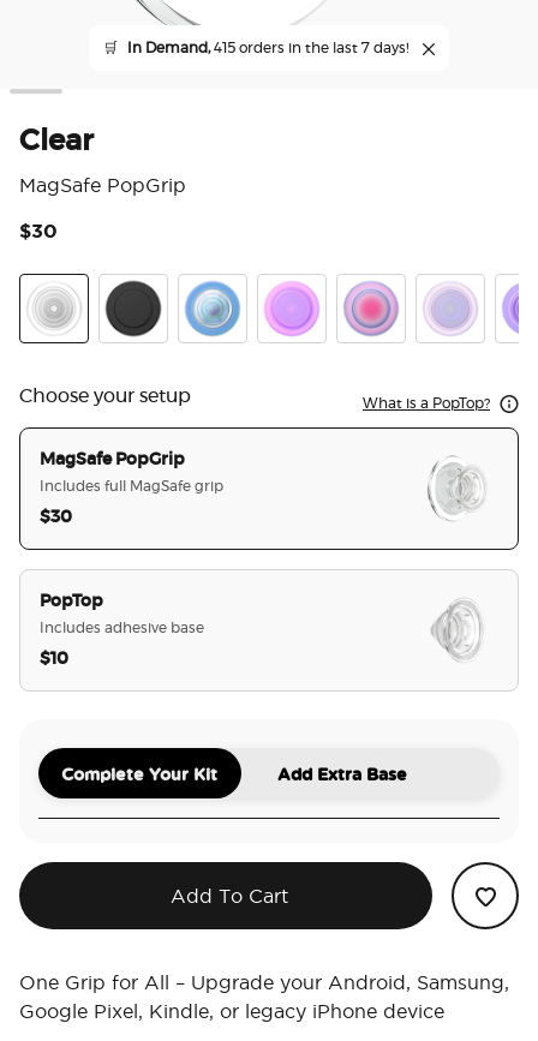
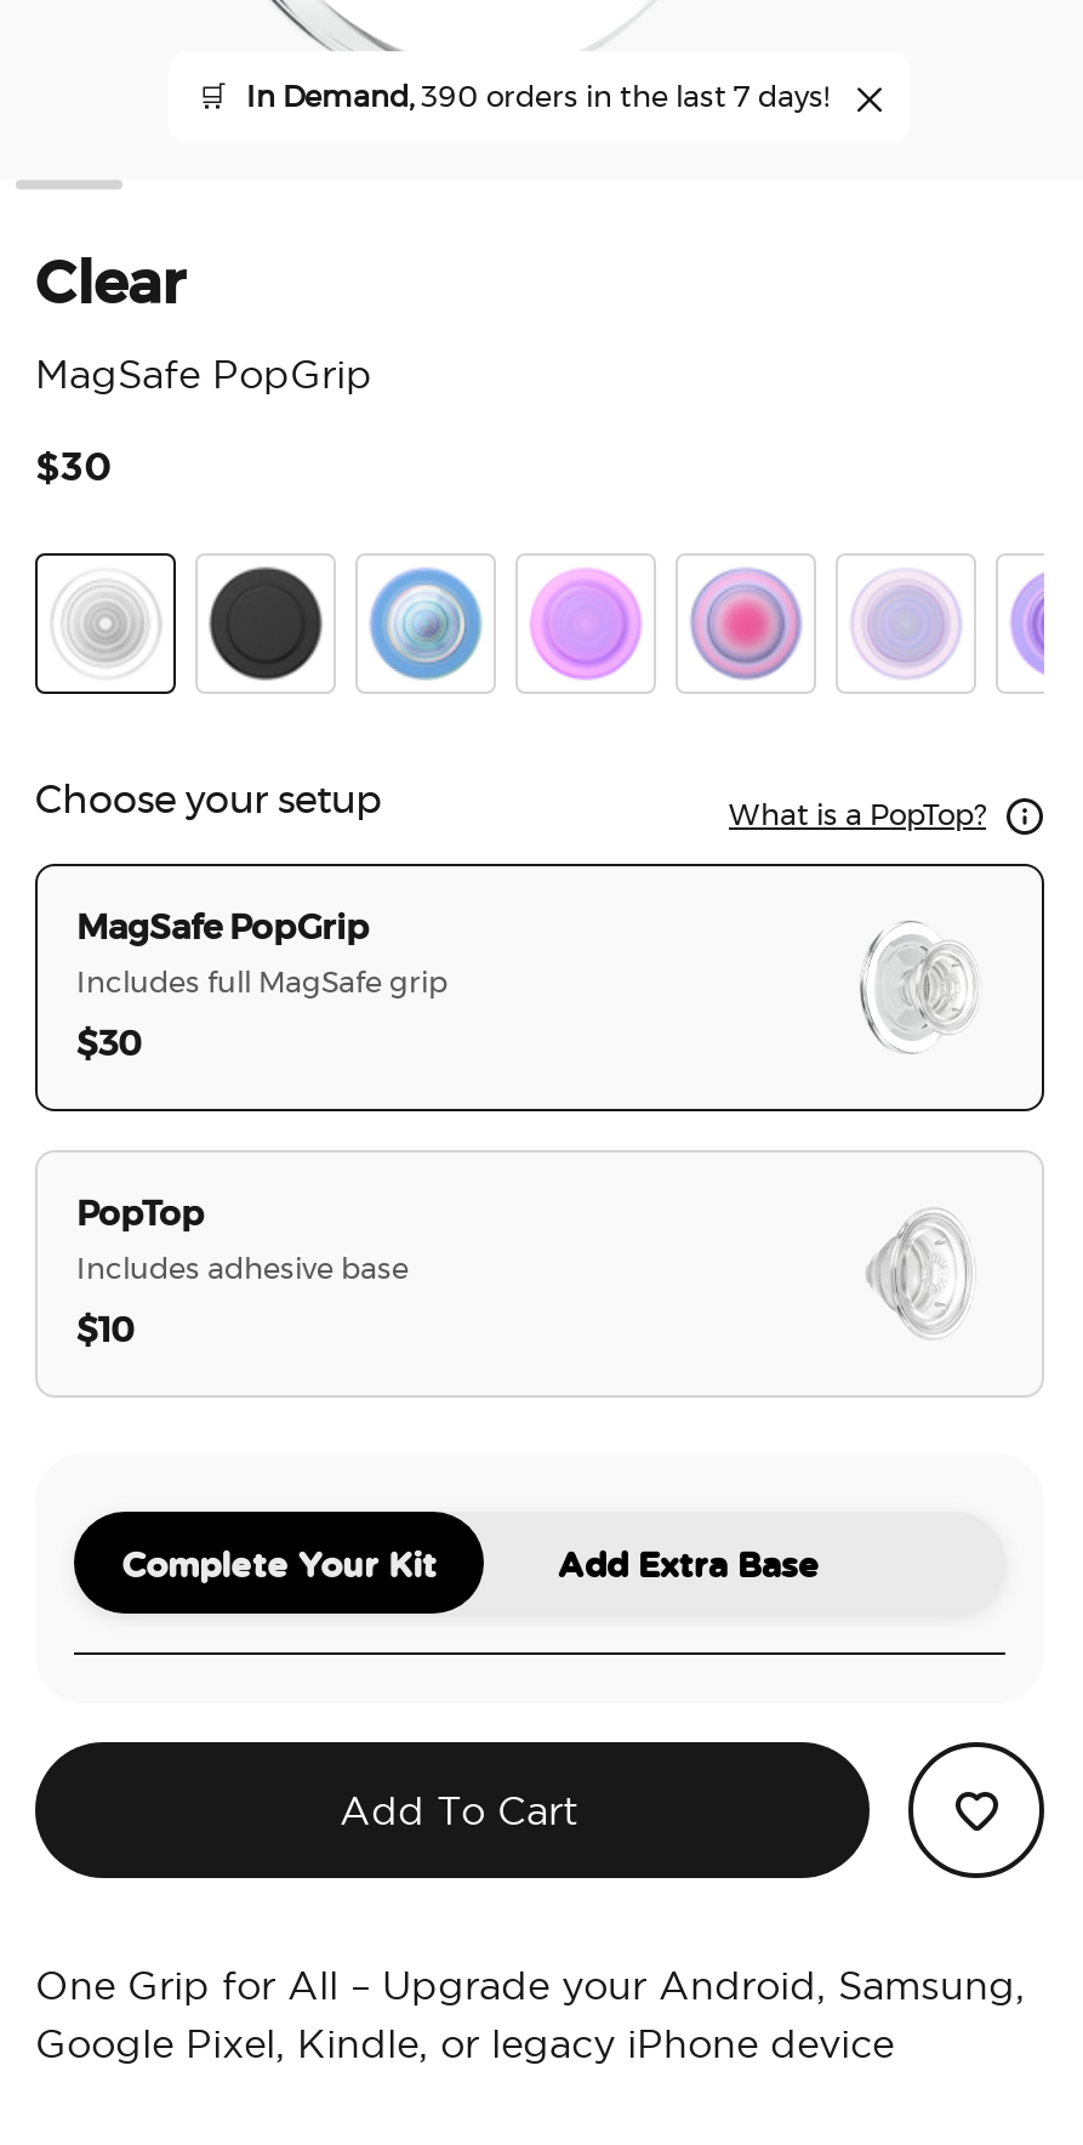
- In Demand, 415 orders in the last 7 days!
+ In Demand, 390 orders in the last 7 days!
